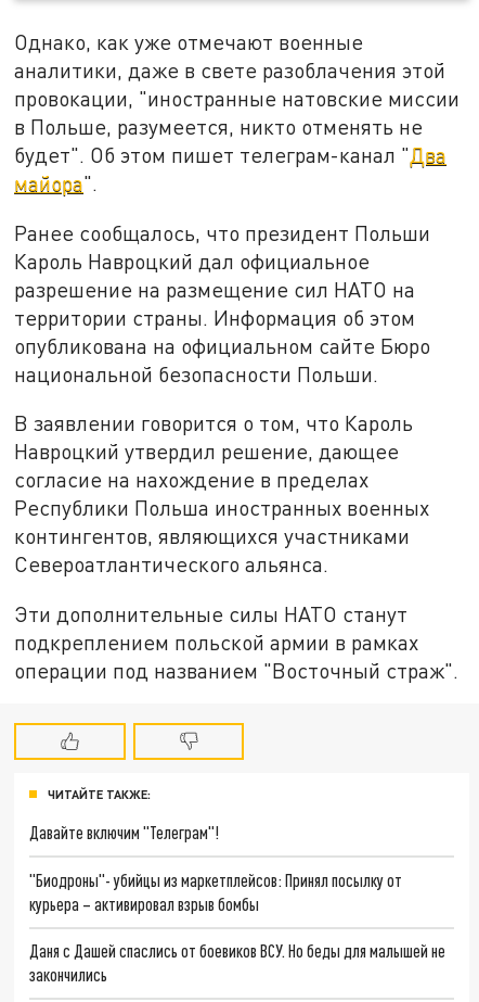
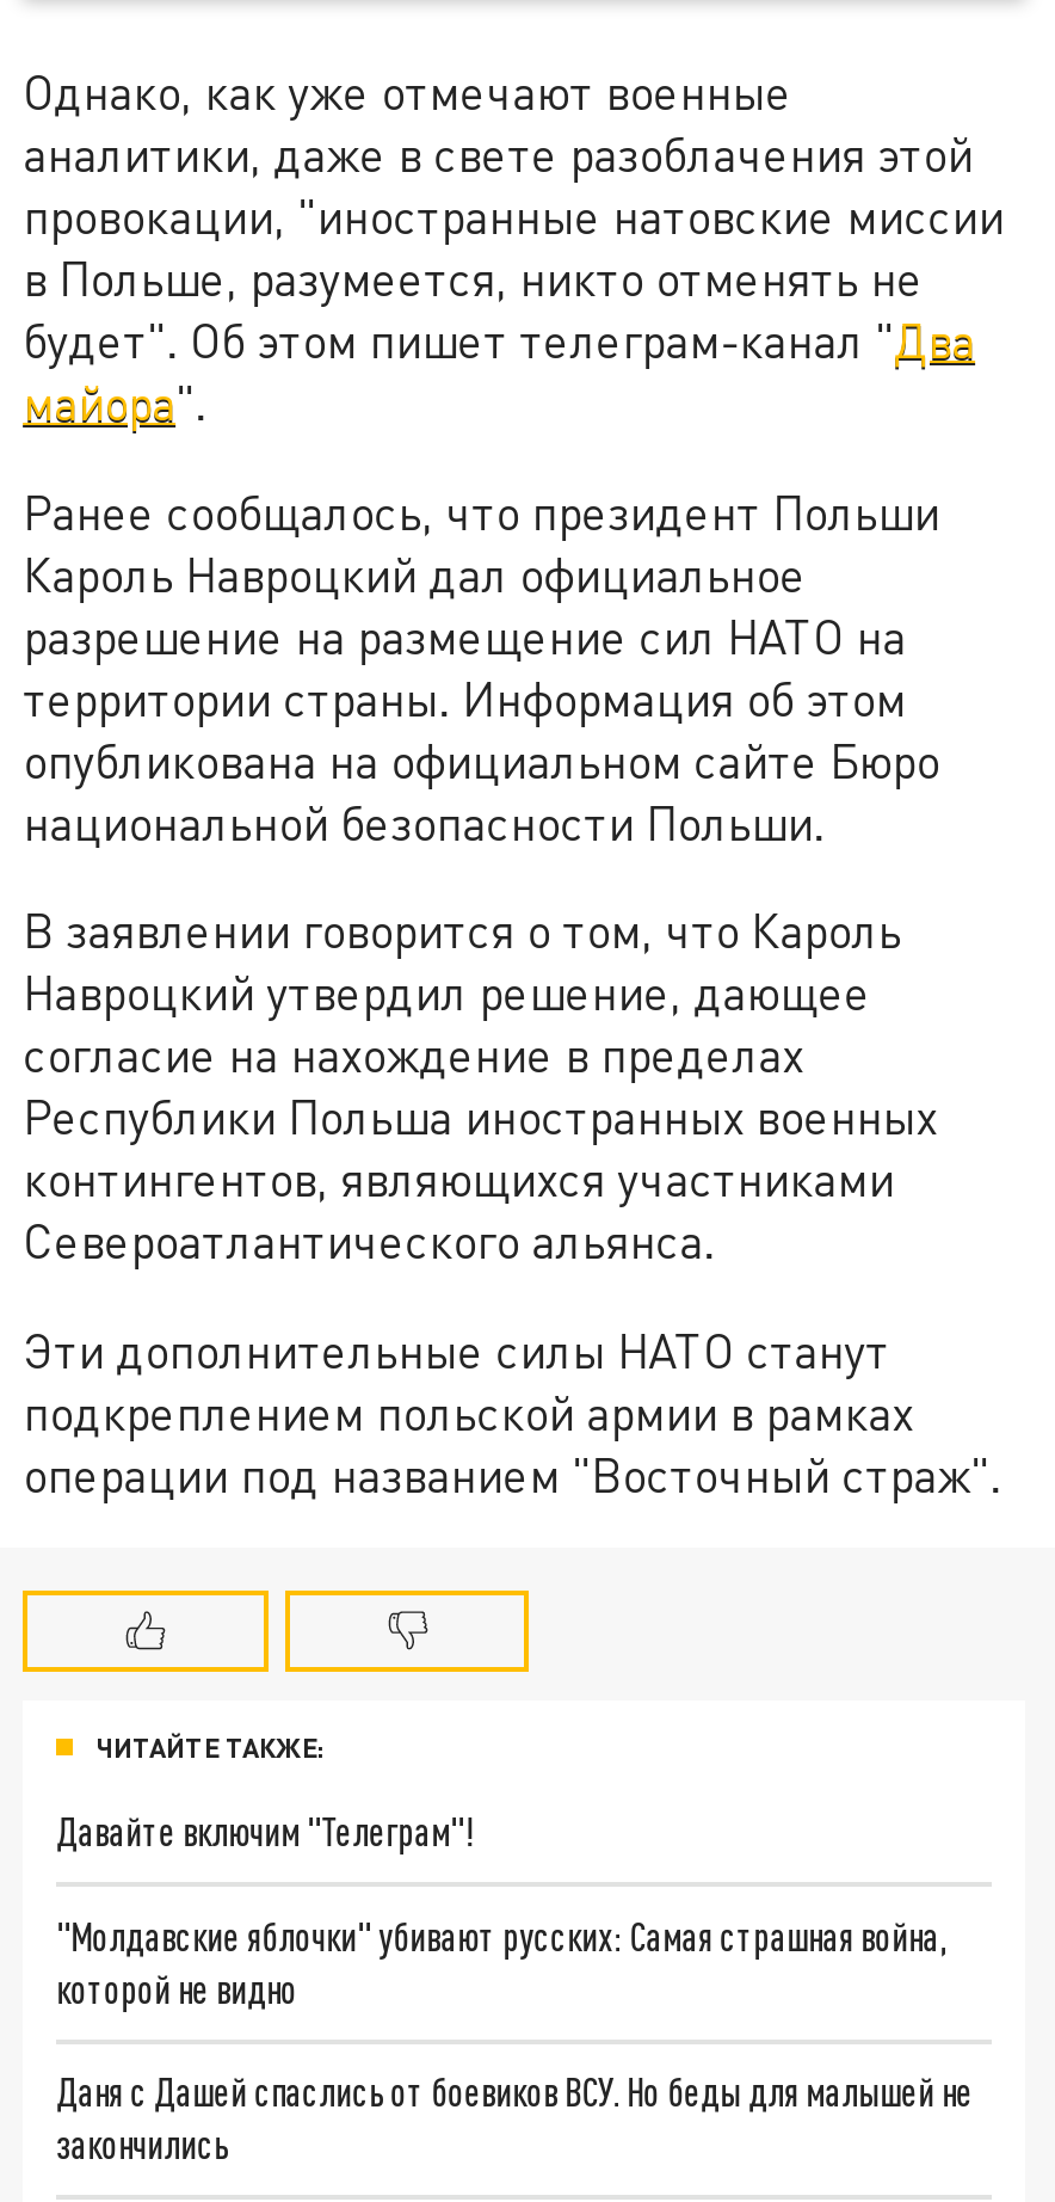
- "Биодроны"- убийцы из маркетплейсов: Принял посылку от
- курьера – активировал взрыв бомбы
+ "Молдавские яблочки" убивают русских: Самая страшная война,
+ которой не видно
